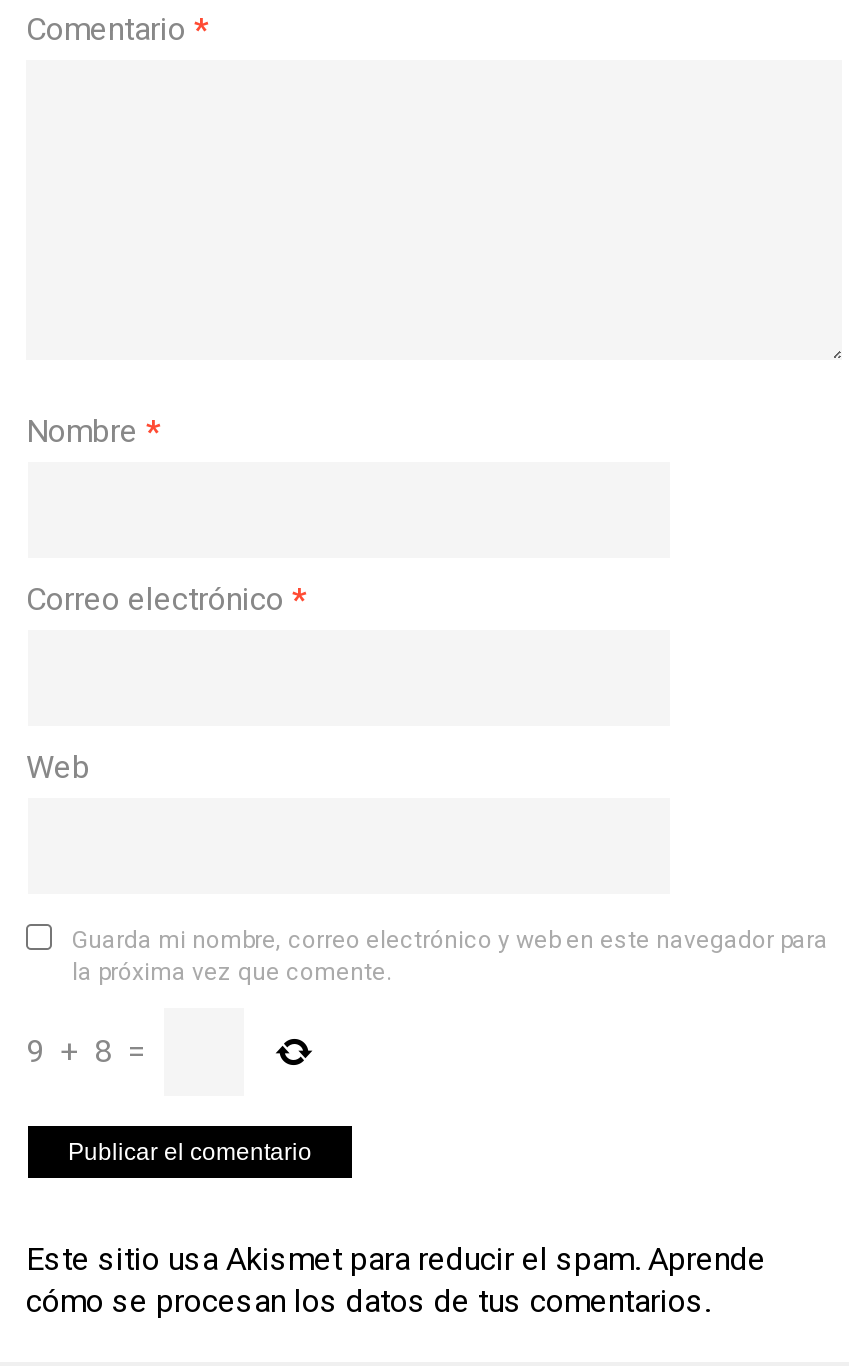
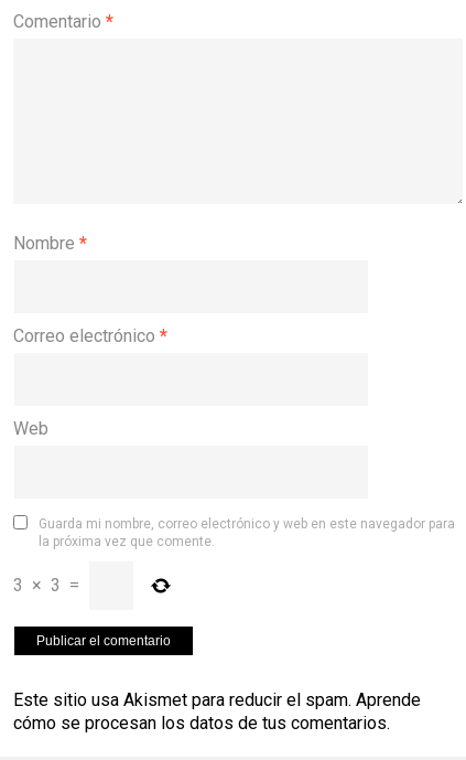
- 9 + 8 =
+ 3 × 3 =
